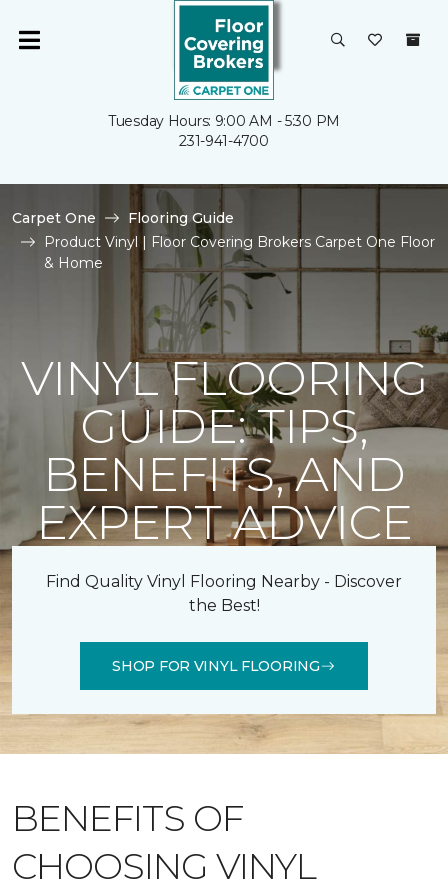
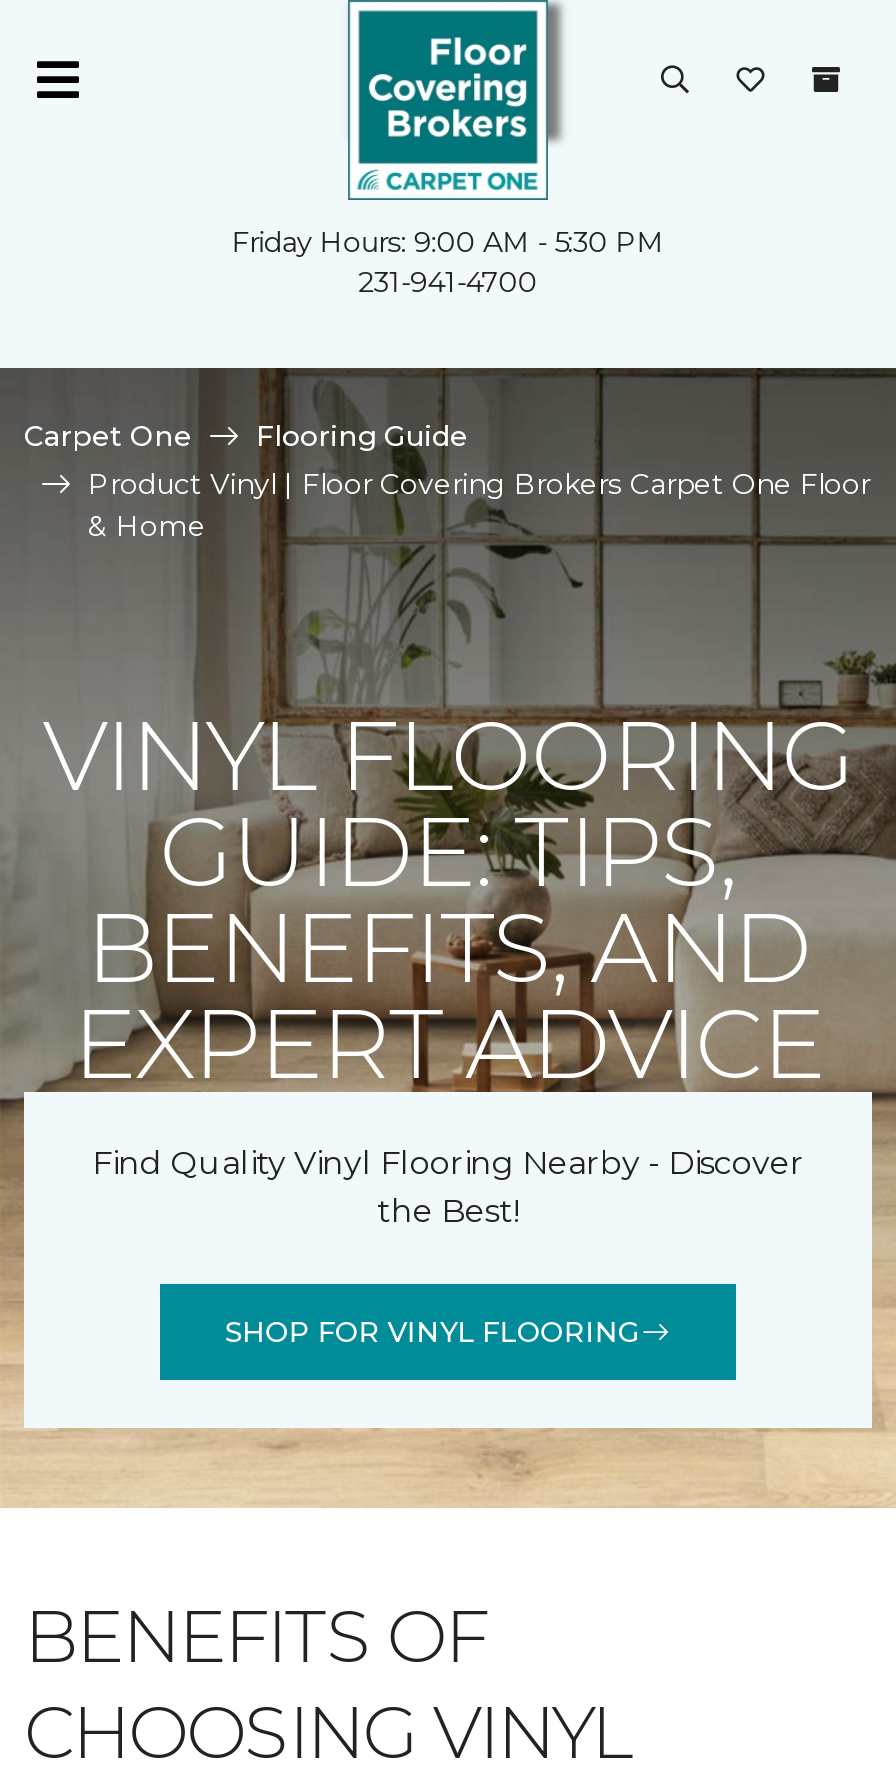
- Tuesday Hours: 9:00 AM - 5:30 PM
+ Friday Hours: 9:00 AM - 5:30 PM
